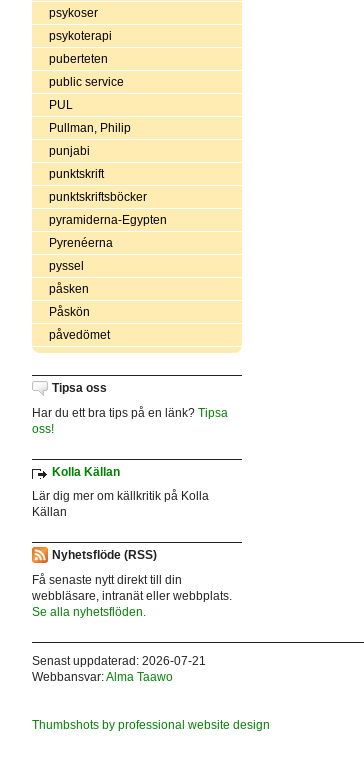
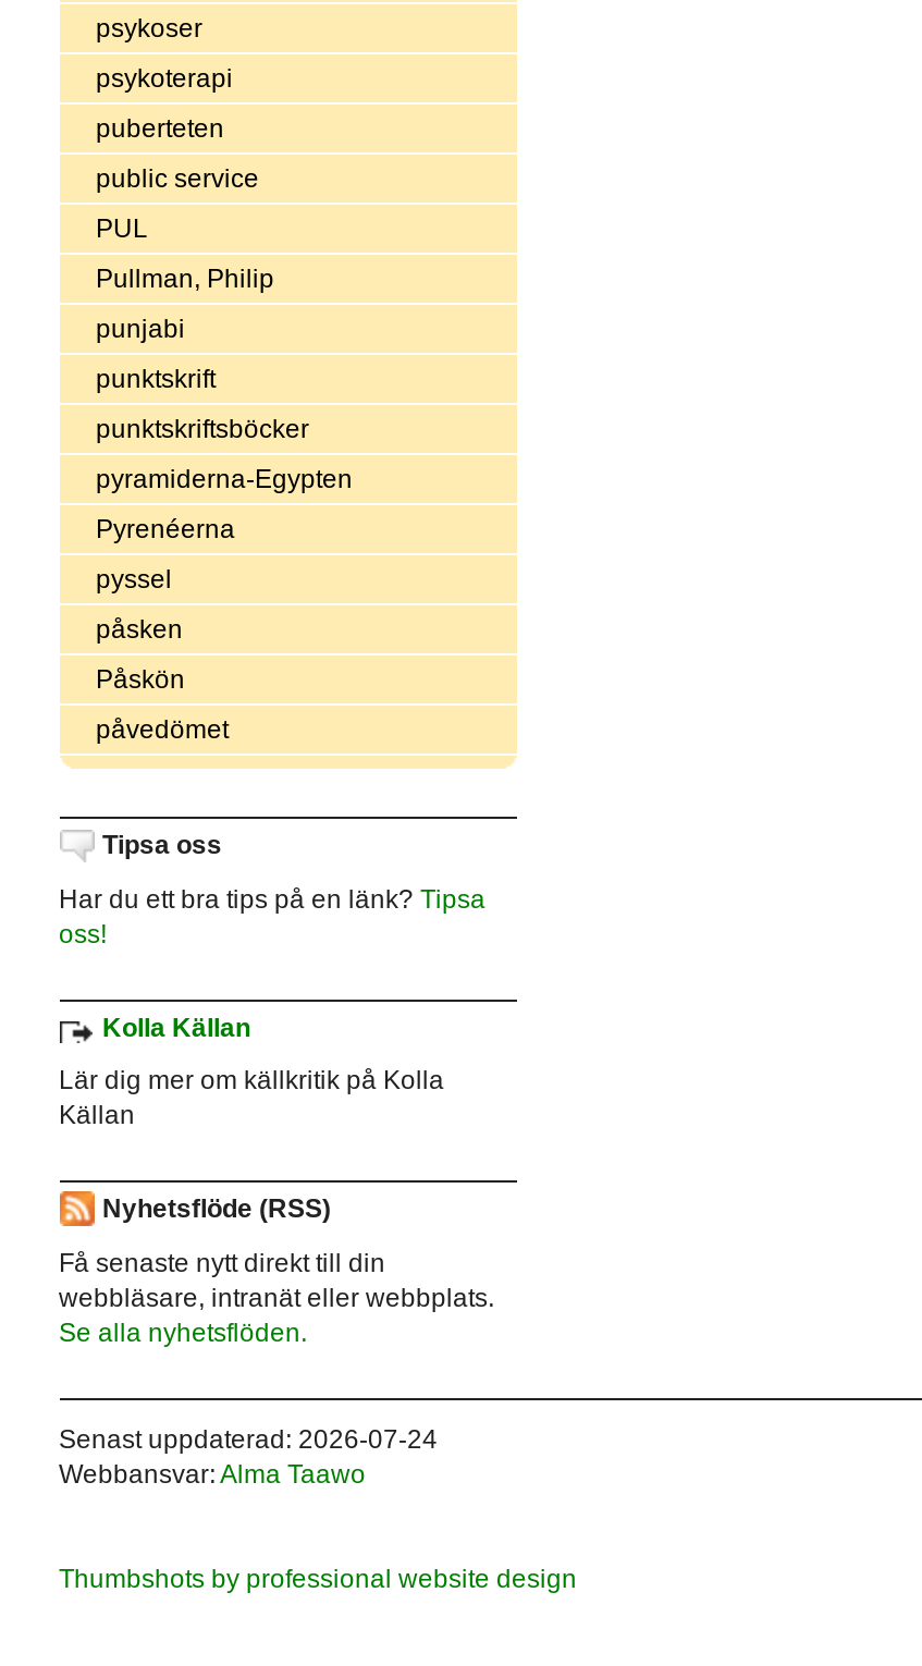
- Senast uppdaterad: 2026-07-21
+ Senast uppdaterad: 2026-07-24
